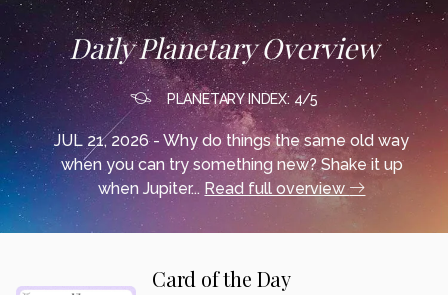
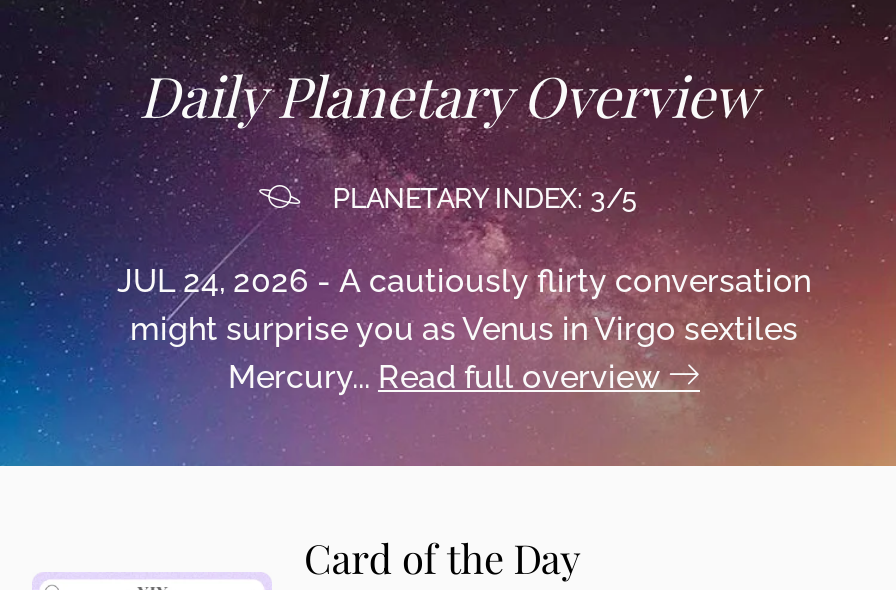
- PLANETARY INDEX: 4/5
+ PLANETARY INDEX: 3/5

- JUL 21, 2026 - Why do things the same old way
- when you can try something new? Shake it up
- when Jupiter... Read full overview
+ JUL 24, 2026 - A cautiously flirty conversation
+ might surprise you as Venus in Virgo sextiles
+ Mercury... Read full overview
